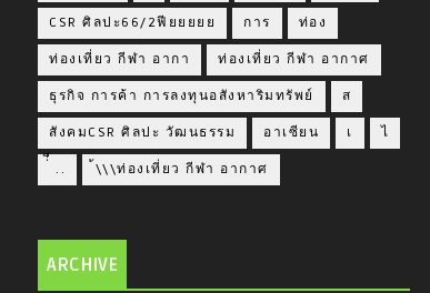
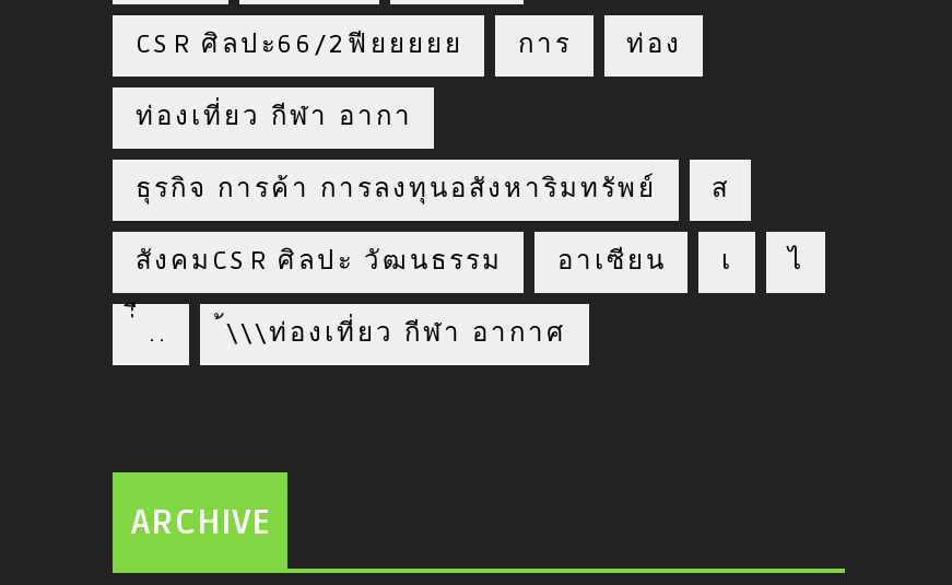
- ท่องเที่ยว กีฬา อากาศ
